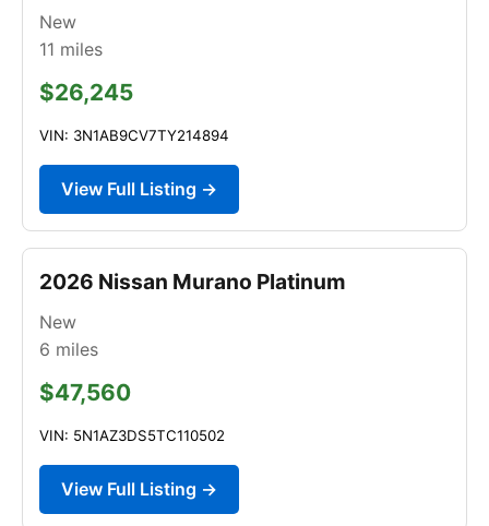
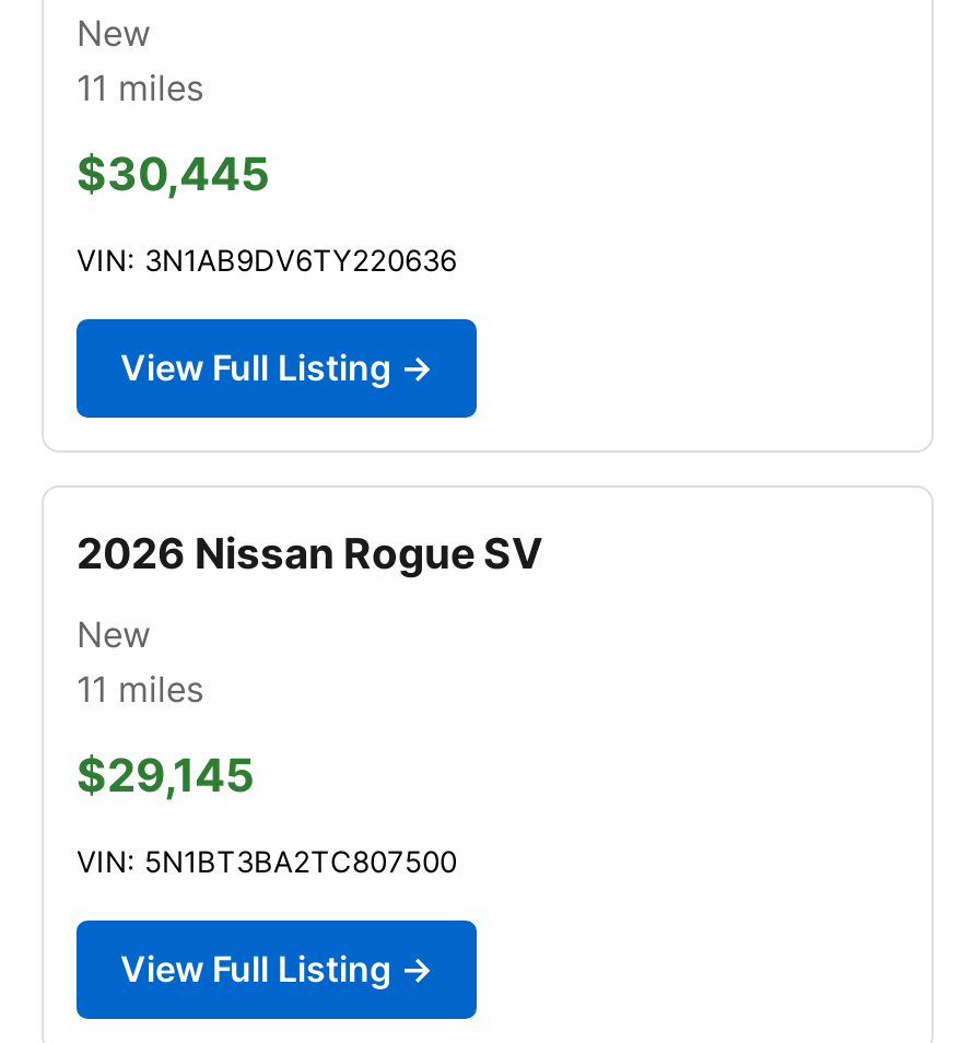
- $26,245
+ $30,445

- VIN: 3N1AB9CV7TY214894
+ VIN: 3N1AB9DV6TY220636

- 2026 Nissan Murano Platinum
+ 2026 Nissan Rogue SV

- 6 miles
+ 11 miles

- $47,560
+ $29,145

- VIN: 5N1AZ3DS5TC110502
+ VIN: 5N1BT3BA2TC807500
